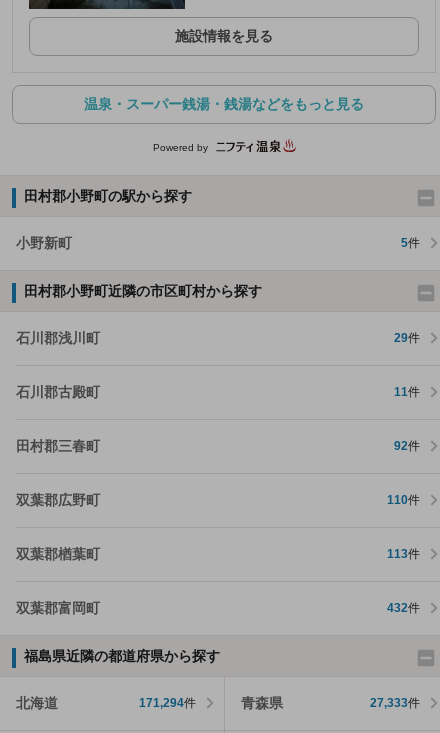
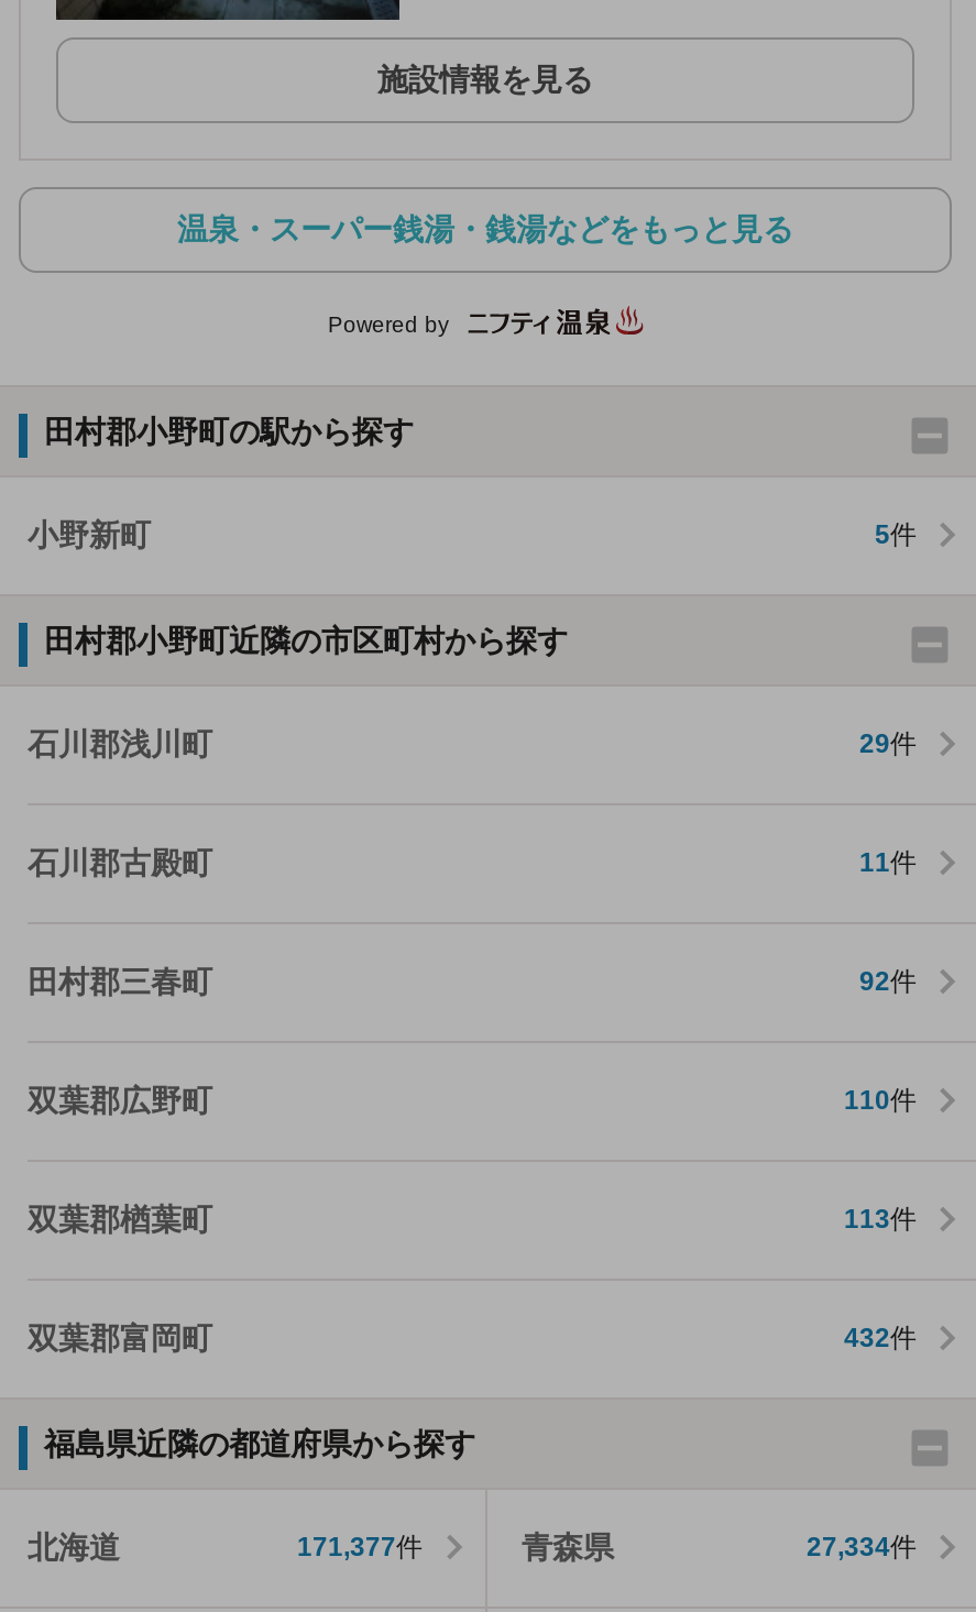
- 171,294件
+ 171,377件

- 27,333件
+ 27,334件
